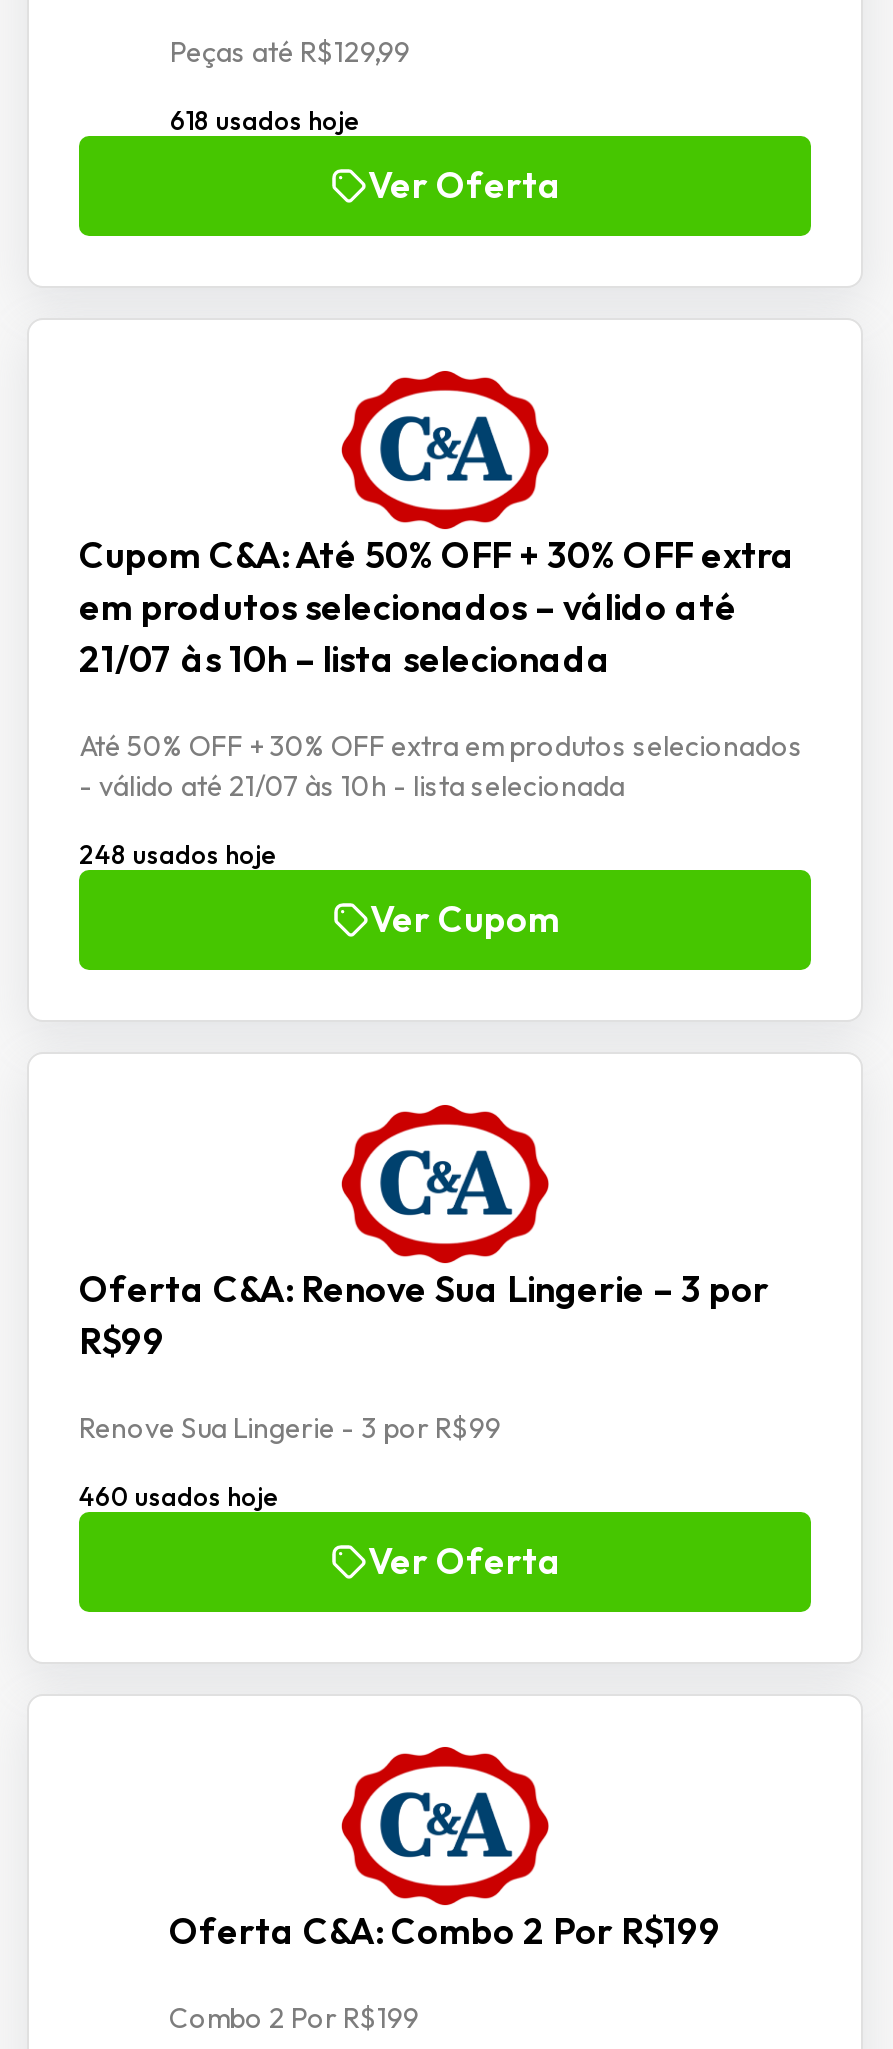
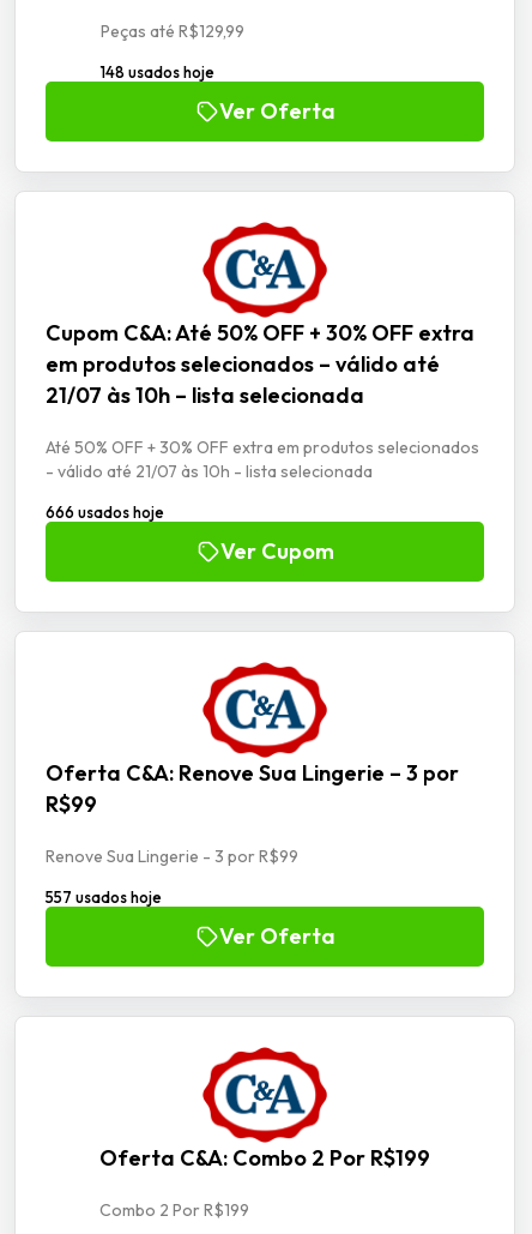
- 618 usados hoje
+ 148 usados hoje

- 248 usados hoje
+ 666 usados hoje

- 460 usados hoje
+ 557 usados hoje
